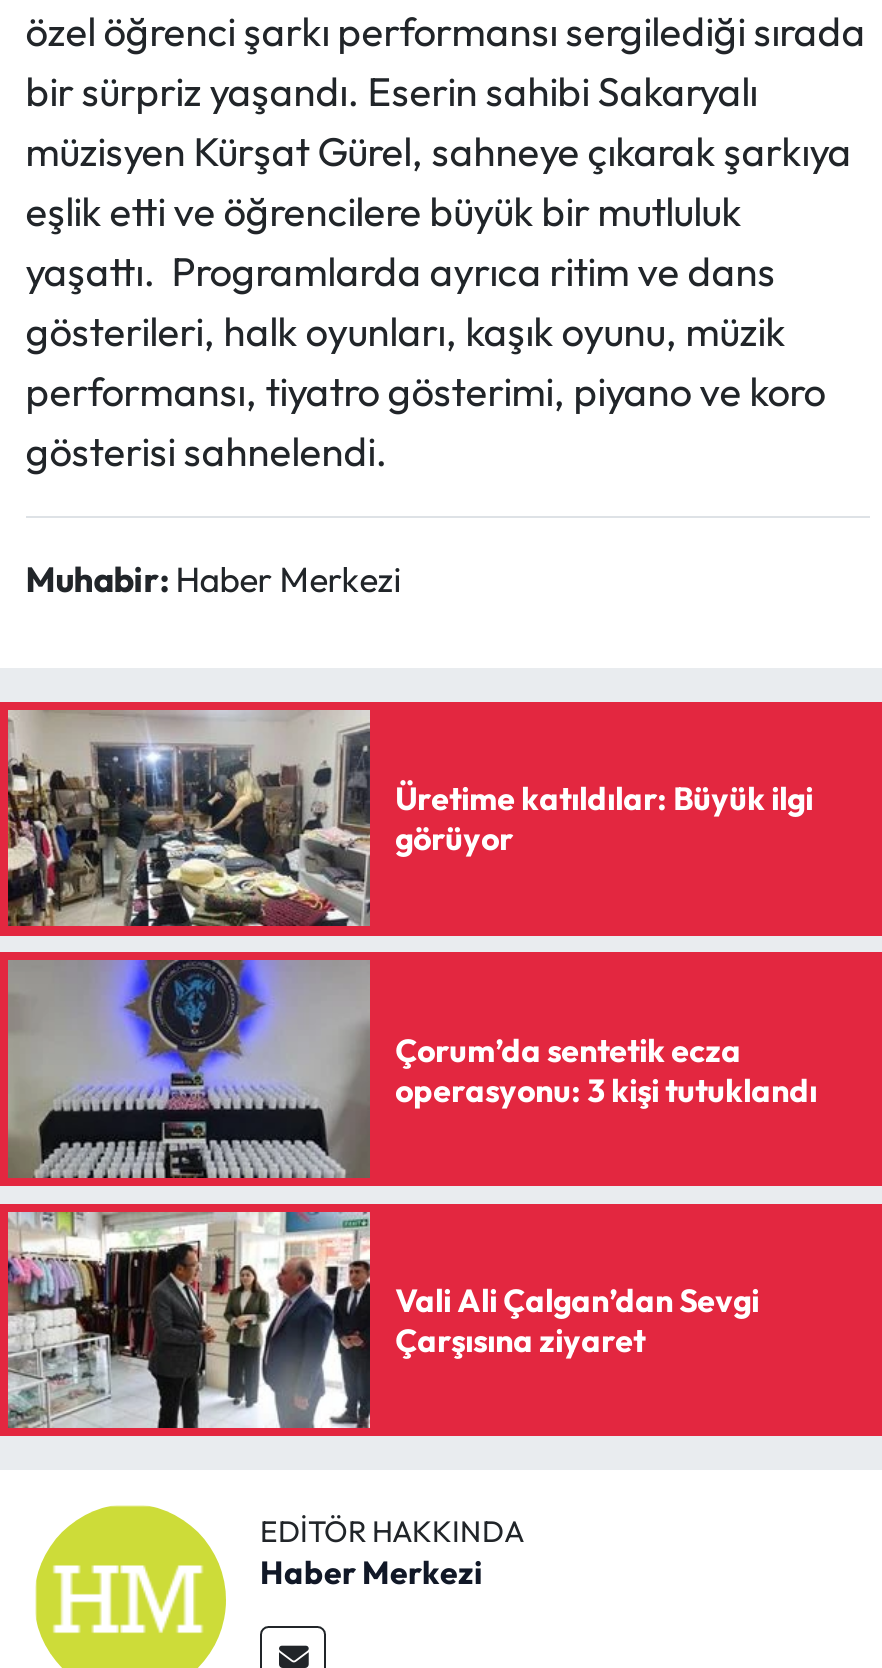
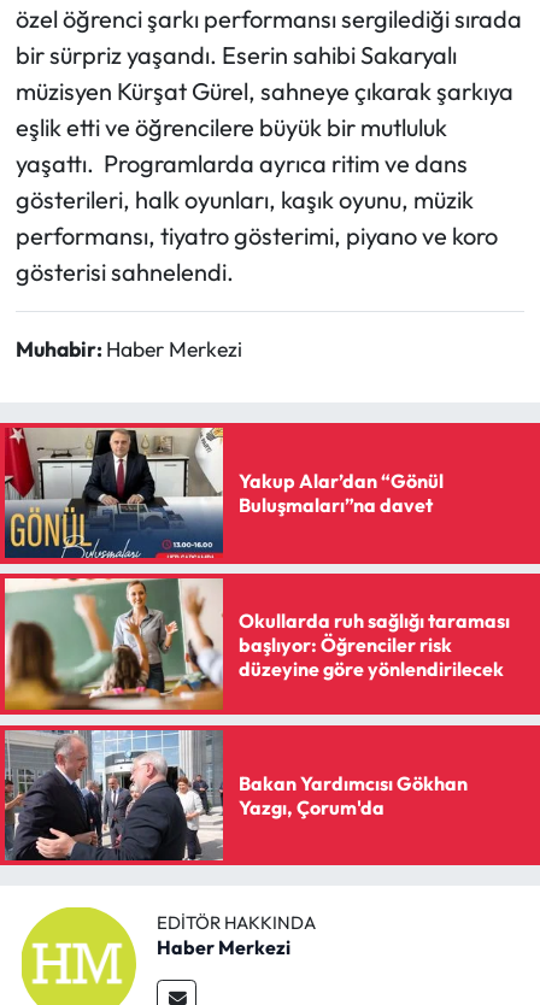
- [image]
- Üretime katıldılar: Büyük ilgi
- görüyor
+ [image]
+ Yakup Alar’dan “Gönül
+ Buluşmaları”na davet

- [image]
- Çorum’da sentetik ecza
- operasyonu: 3 kişi tutuklandı
+ [image]
+ Okullarda ruh sağlığı taraması
+ başlıyor: Öğrenciler risk
+ düzeyine göre yönlendirilecek

- [image]
- Vali Ali Çalgan’dan Sevgi
- Çarşısına ziyaret
+ [image]
+ Bakan Yardımcısı Gökhan
+ Yazgı, Çorum'da
